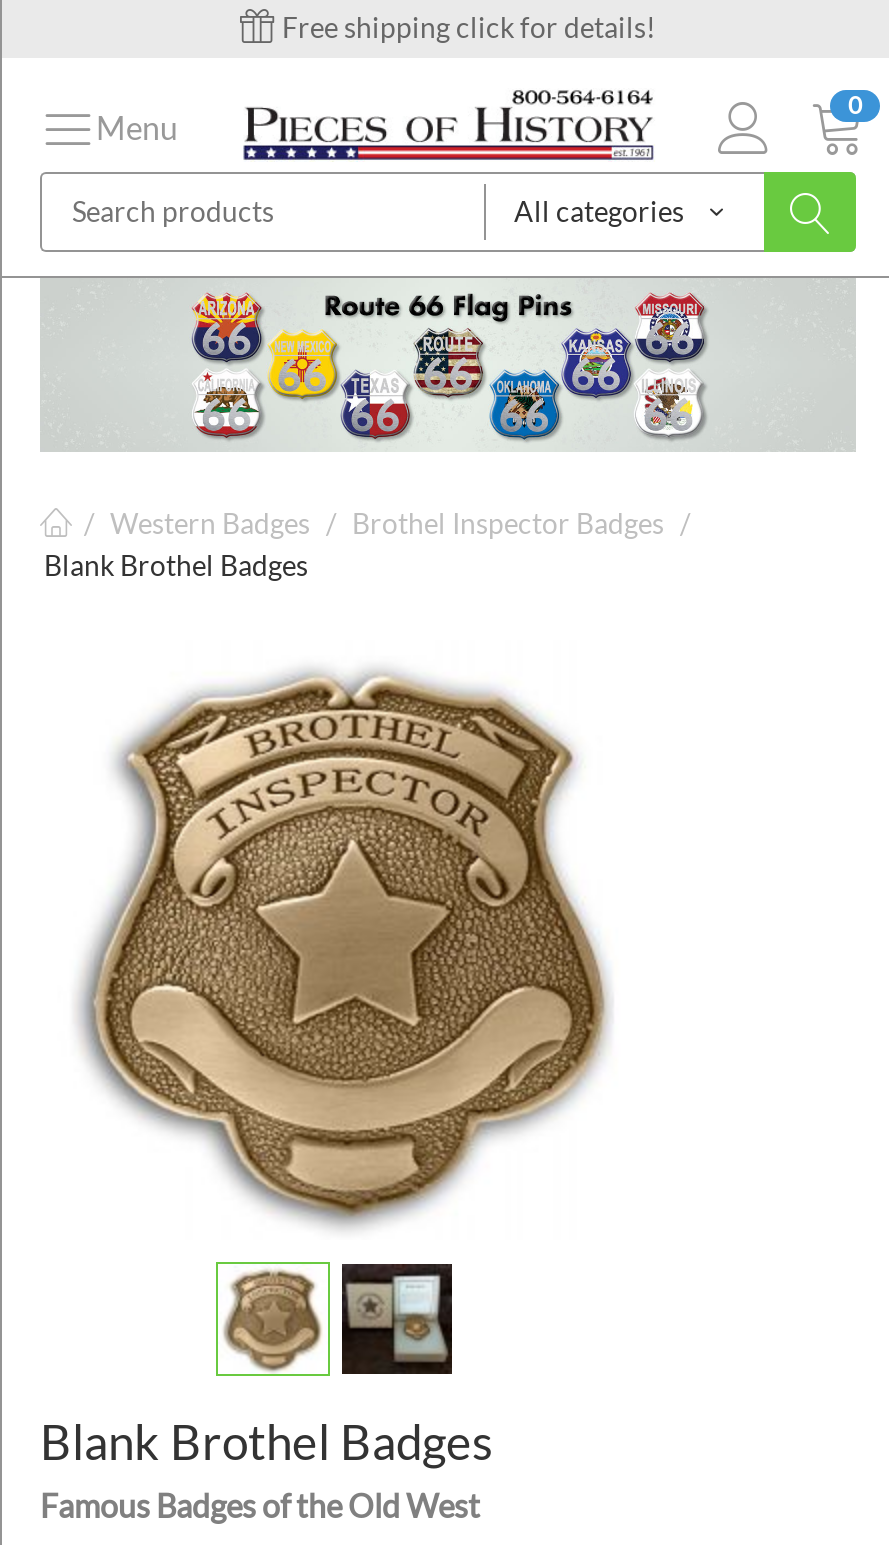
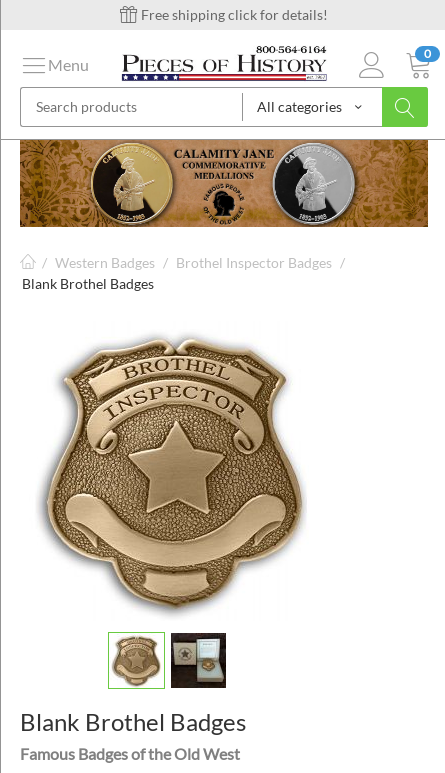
- [image]
+ [image]
